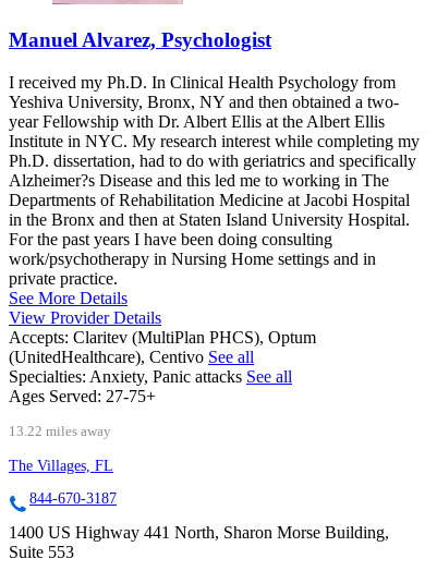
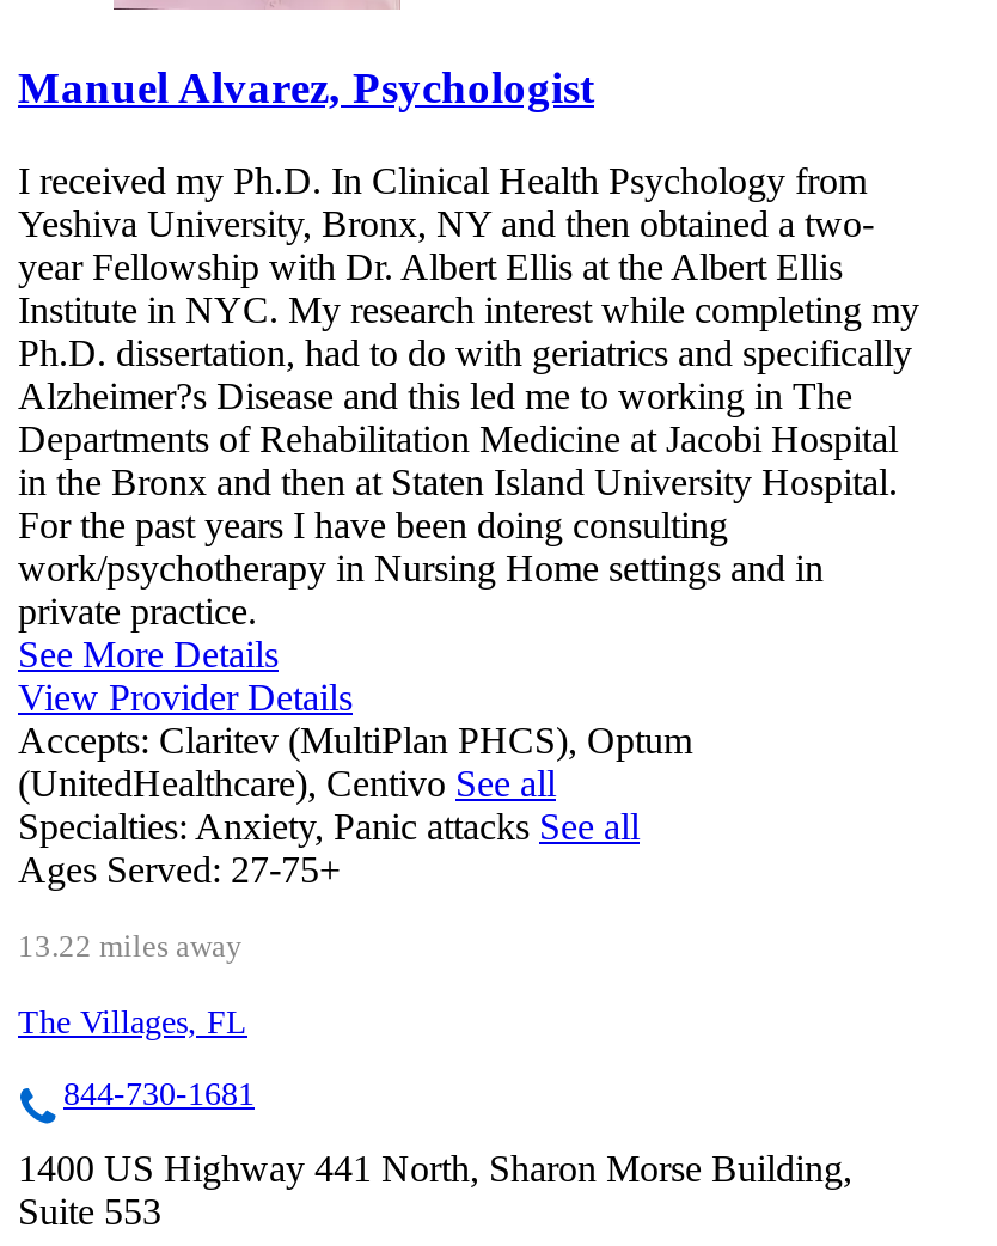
- 844-670-3187
+ 844-730-1681
